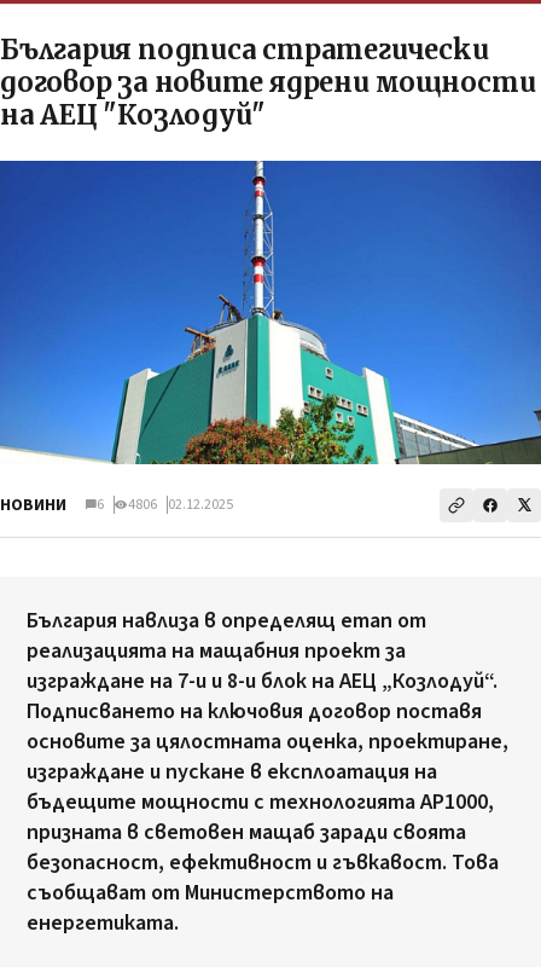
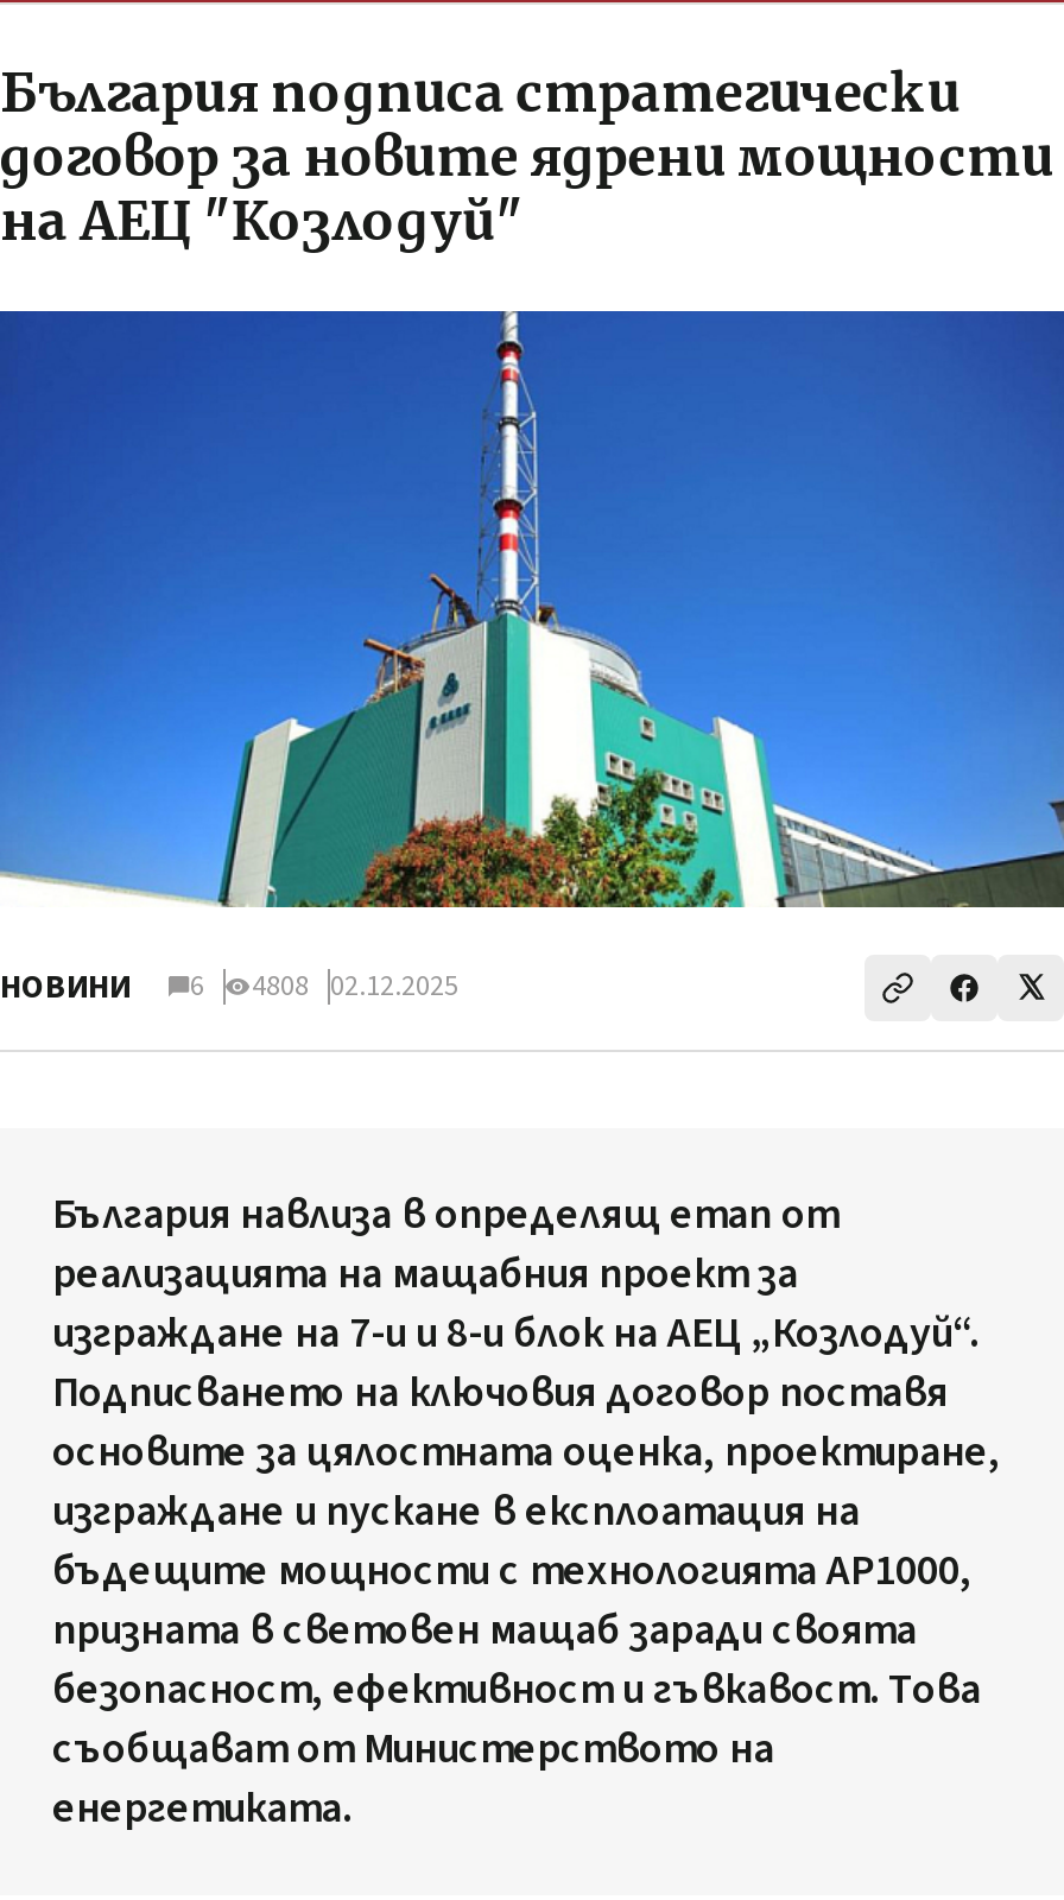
- НОВИНИ 6 4806 02.12.2025
+ НОВИНИ 6 4808 02.12.2025
